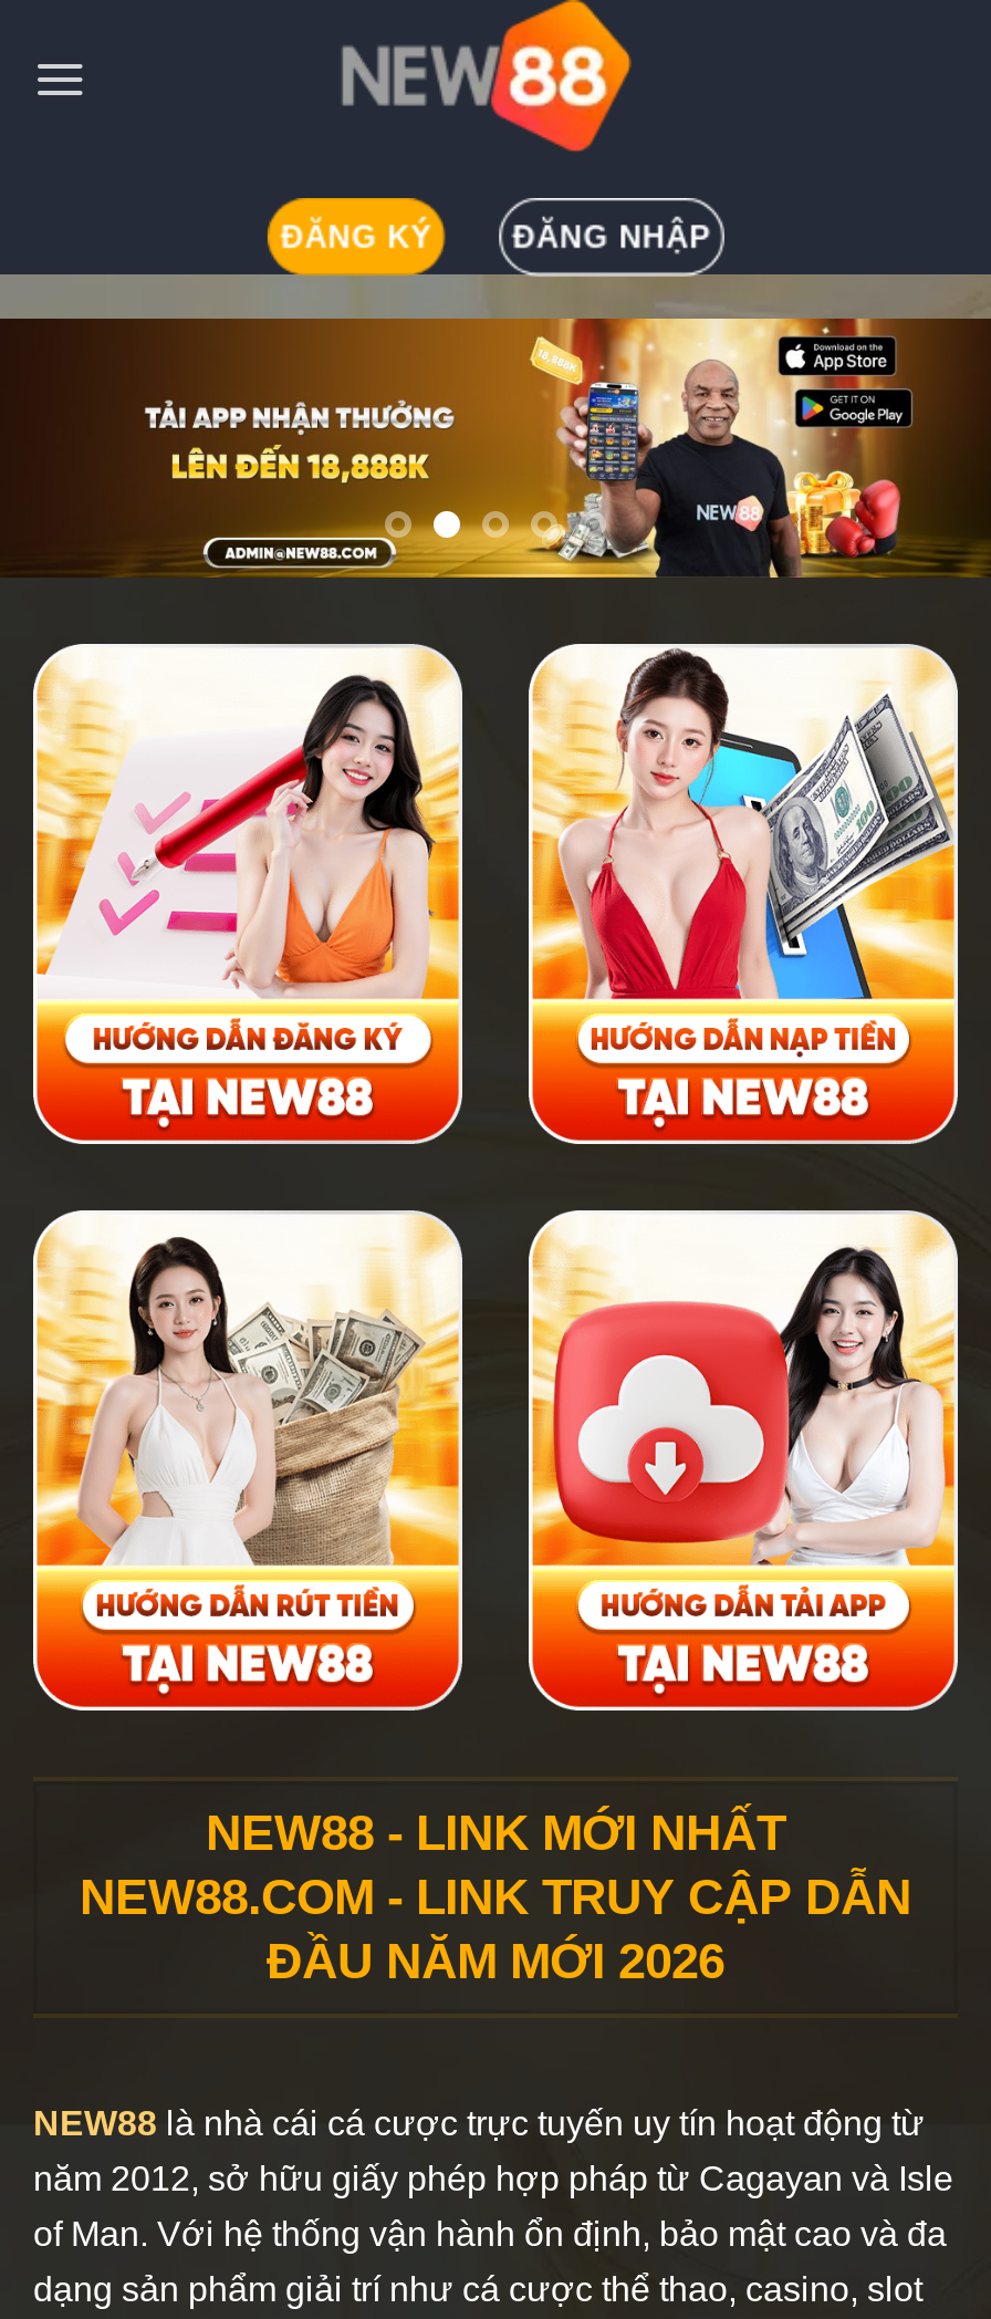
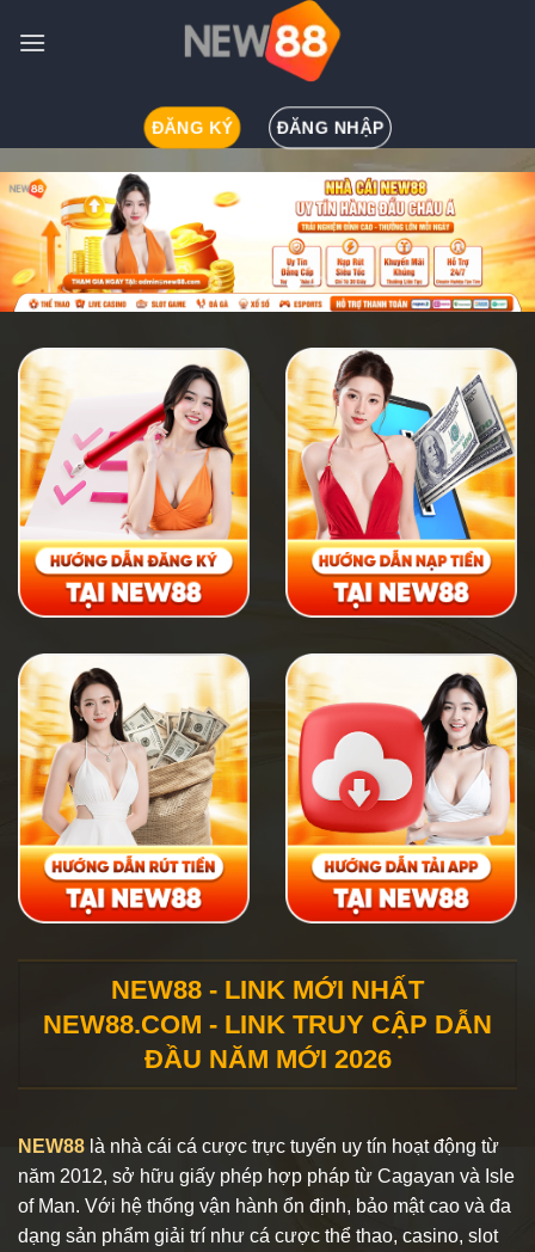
- [image]
+ [image]
